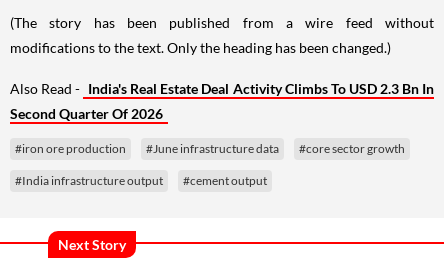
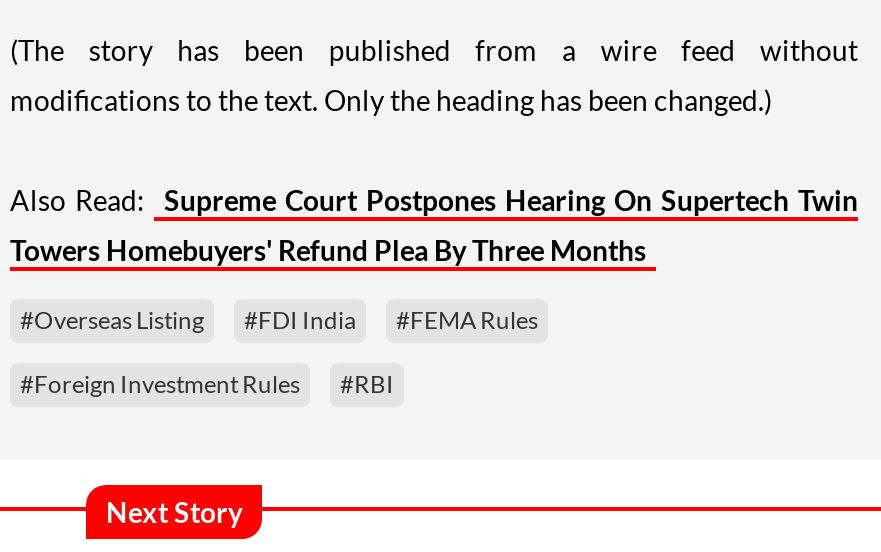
- Also Read - India's Real Estate Deal Activity Climbs To USD 2.3 Bn In
+ Also Read: Supreme Court Postpones Hearing On Supertech Twin

- Second Quarter Of 2026
+ Towers Homebuyers' Refund Plea By Three Months

- #iron ore production
- #June infrastructure data
- #core sector growth
+ #Overseas Listing
+ #FDI India
+ #FEMA Rules

- #India infrastructure output
- #cement output
+ #Foreign Investment Rules
+ #RBI
